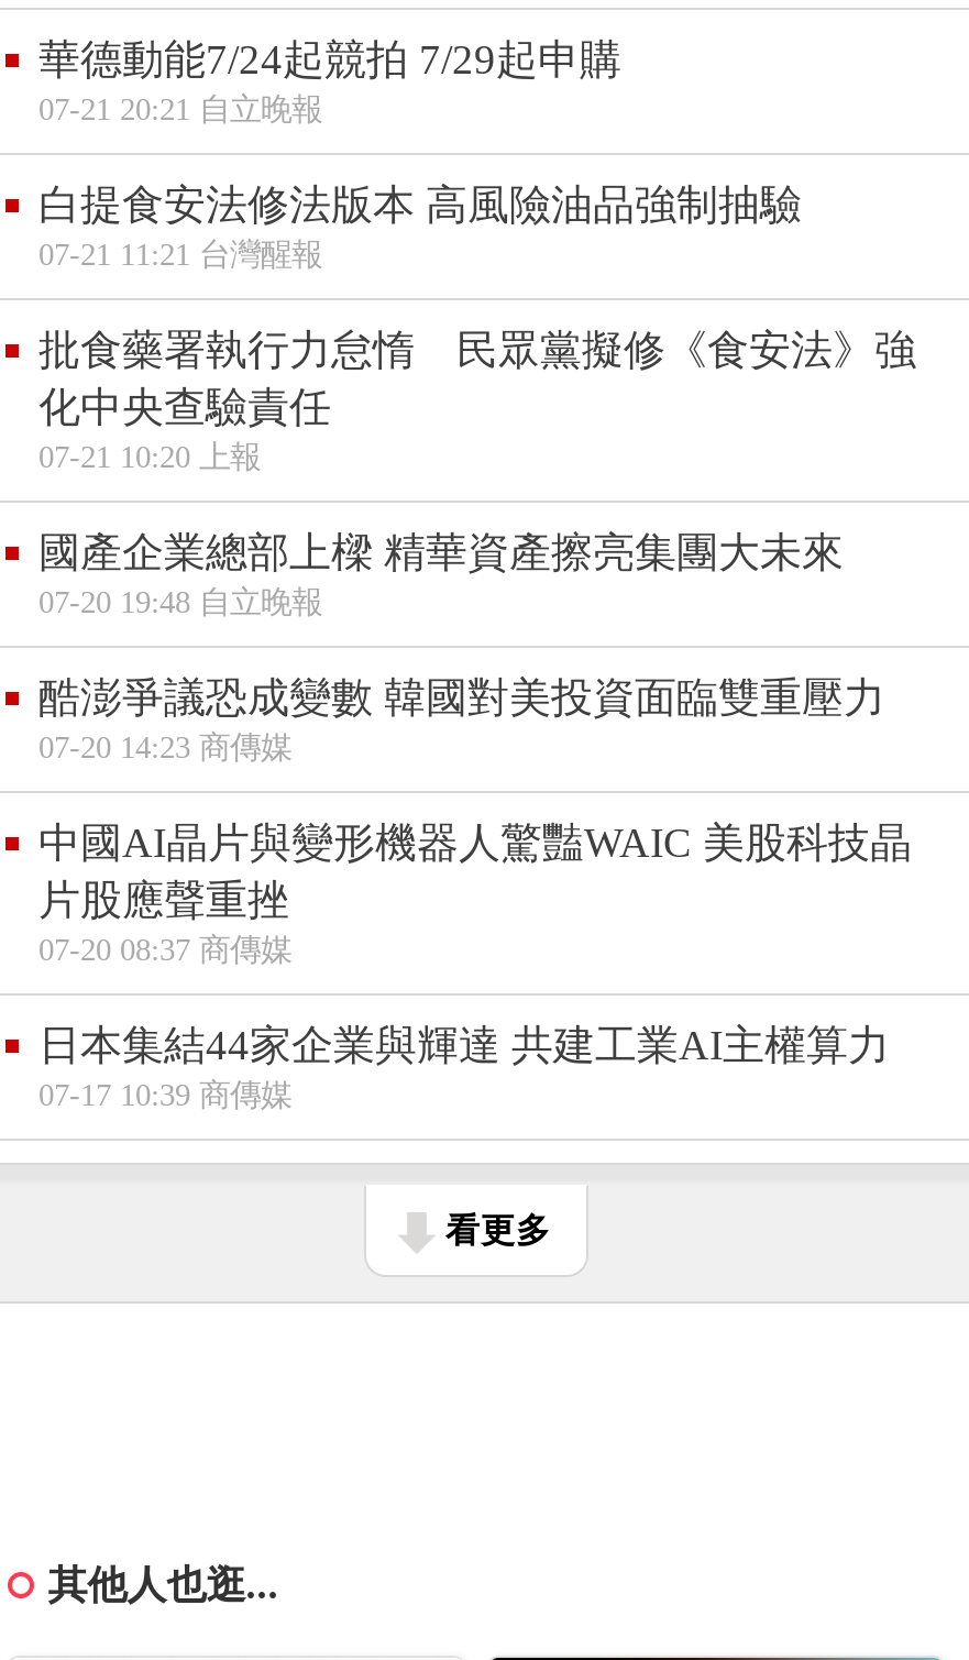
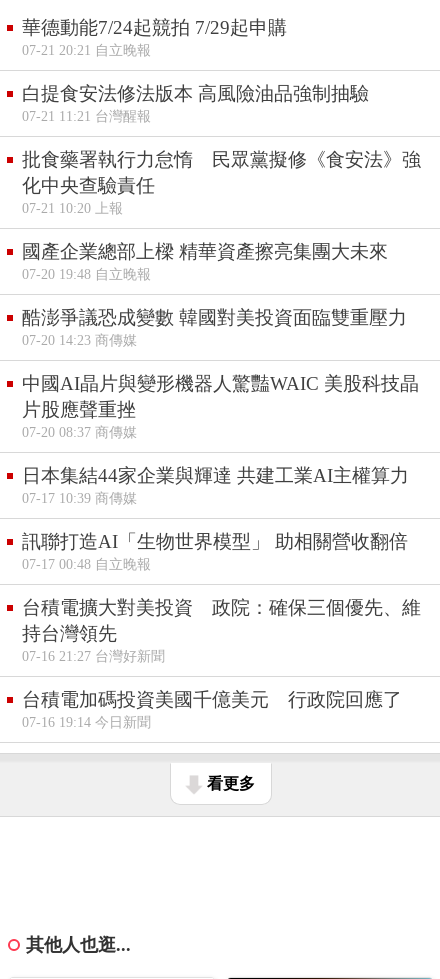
+ 訊聯打造AI「生物世界模型」 助相關營收翻倍
+ 07-17 00:48 自立晚報
+ 台積電擴大對美投資 政院：確保三個優先、維
+ 持台灣領先
+ 07-16 21:27 台灣好新聞
+ 台積電加碼投資美國千億美元 行政院回應了
+ 07-16 19:14 今日新聞
